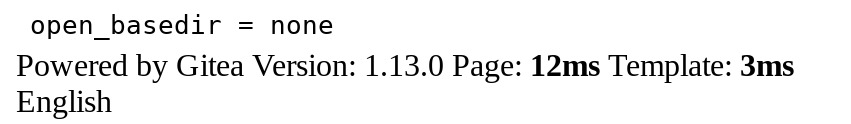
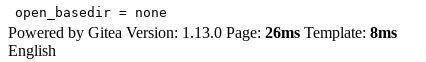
- Powered by Gitea Version: 1.13.0 Page: 12ms Template: 3ms
+ Powered by Gitea Version: 1.13.0 Page: 26ms Template: 8ms
